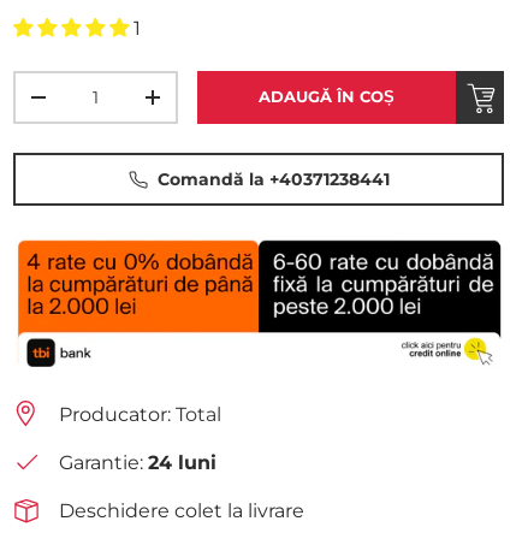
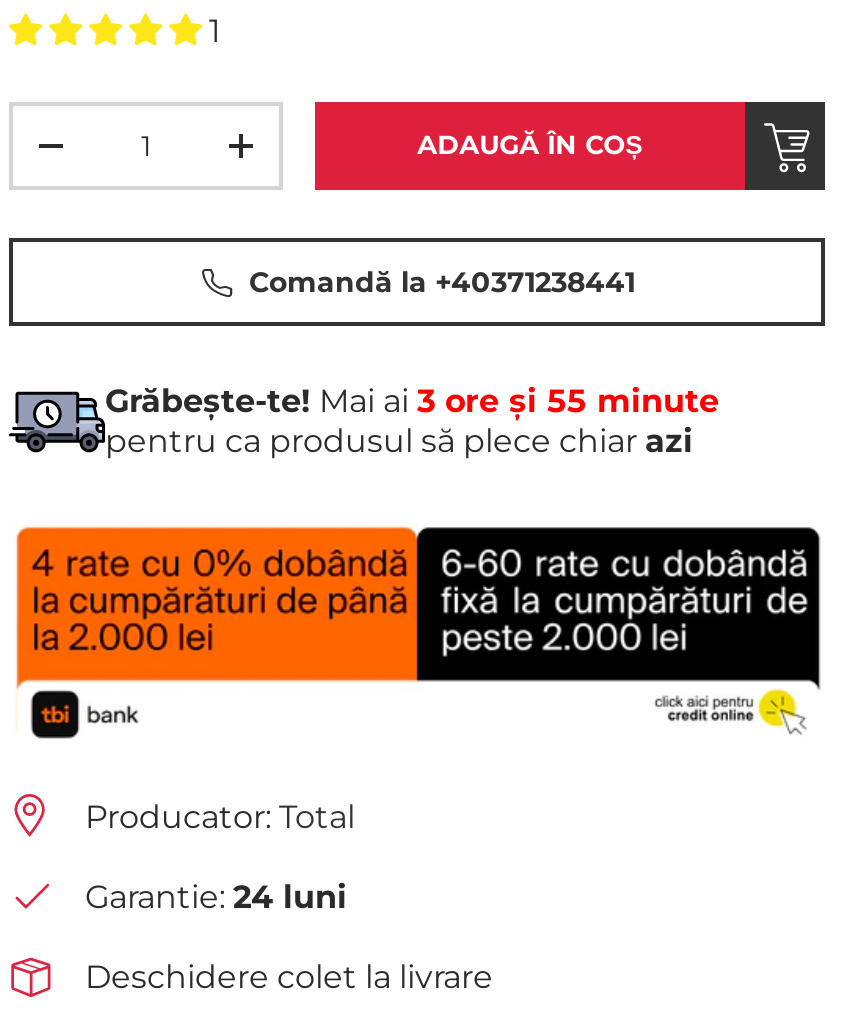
+ [image]
+ Grăbeşte-te! Mai ai 3 ore şi 55 minute
+ pentru ca produsul să plece chiar azi
